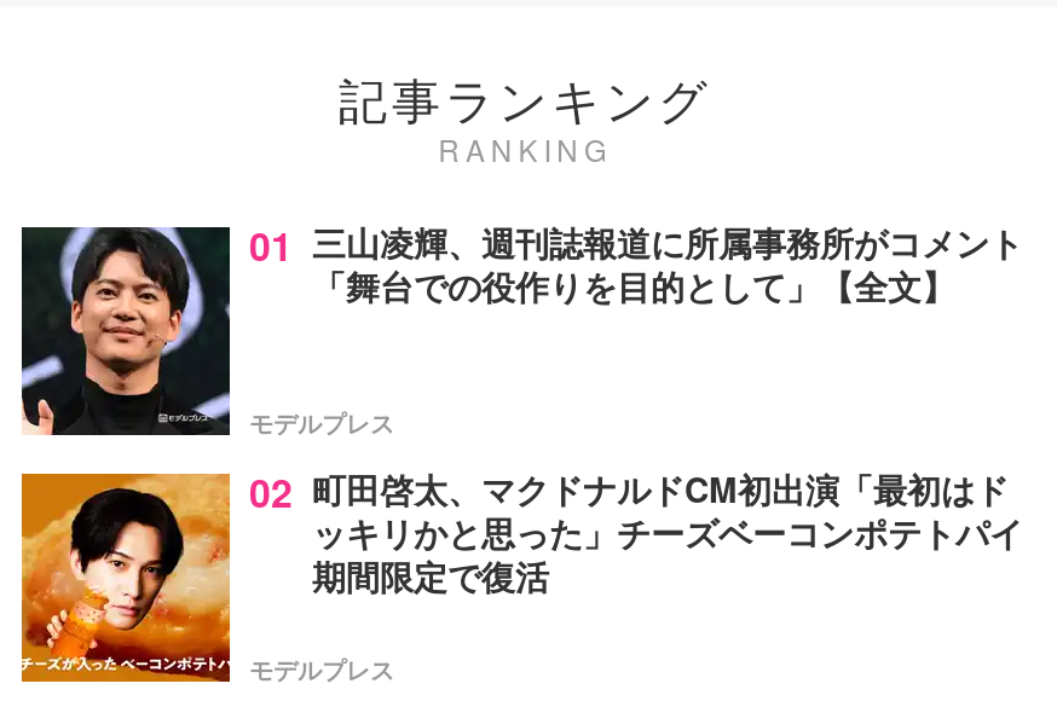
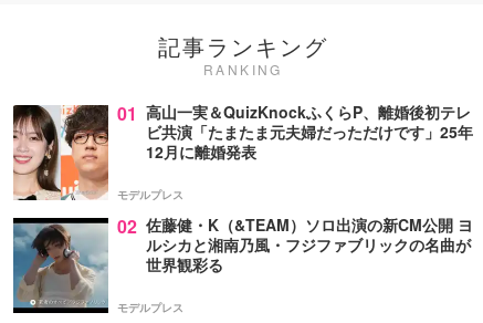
- [image]
- 01 三山凌輝、週刊誌報道に所属事務所がコメント
- 「舞台での役作りを目的として」【全文】
+ [image]
+ 01 高山一実＆QuizKnockふくらP、離婚後初テレ
+ ビ共演「たまたま元夫婦だっただけです」25年
+ 12月に離婚発表

- [image]
- 02 町田啓太、マクドナルドCM初出演「最初はド
- ッキリかと思った」チーズベーコンポテトパイ
- 期間限定で復活
+ [image]
+ 02 佐藤健・K（&TEAM）ソロ出演の新CM公開 ヨ
+ ルシカと湘南乃風・フジファブリックの名曲が
+ 世界観彩る
